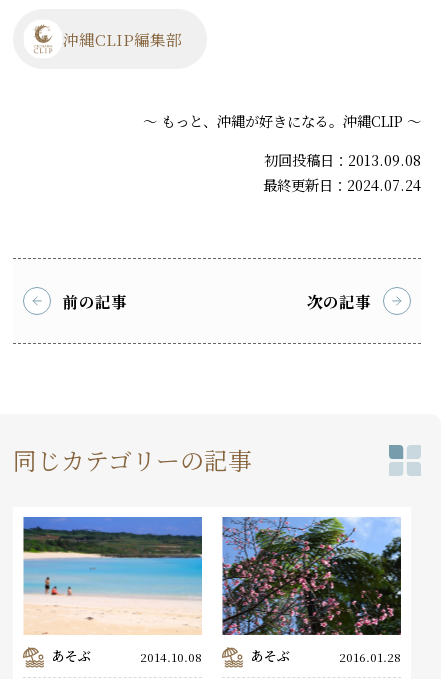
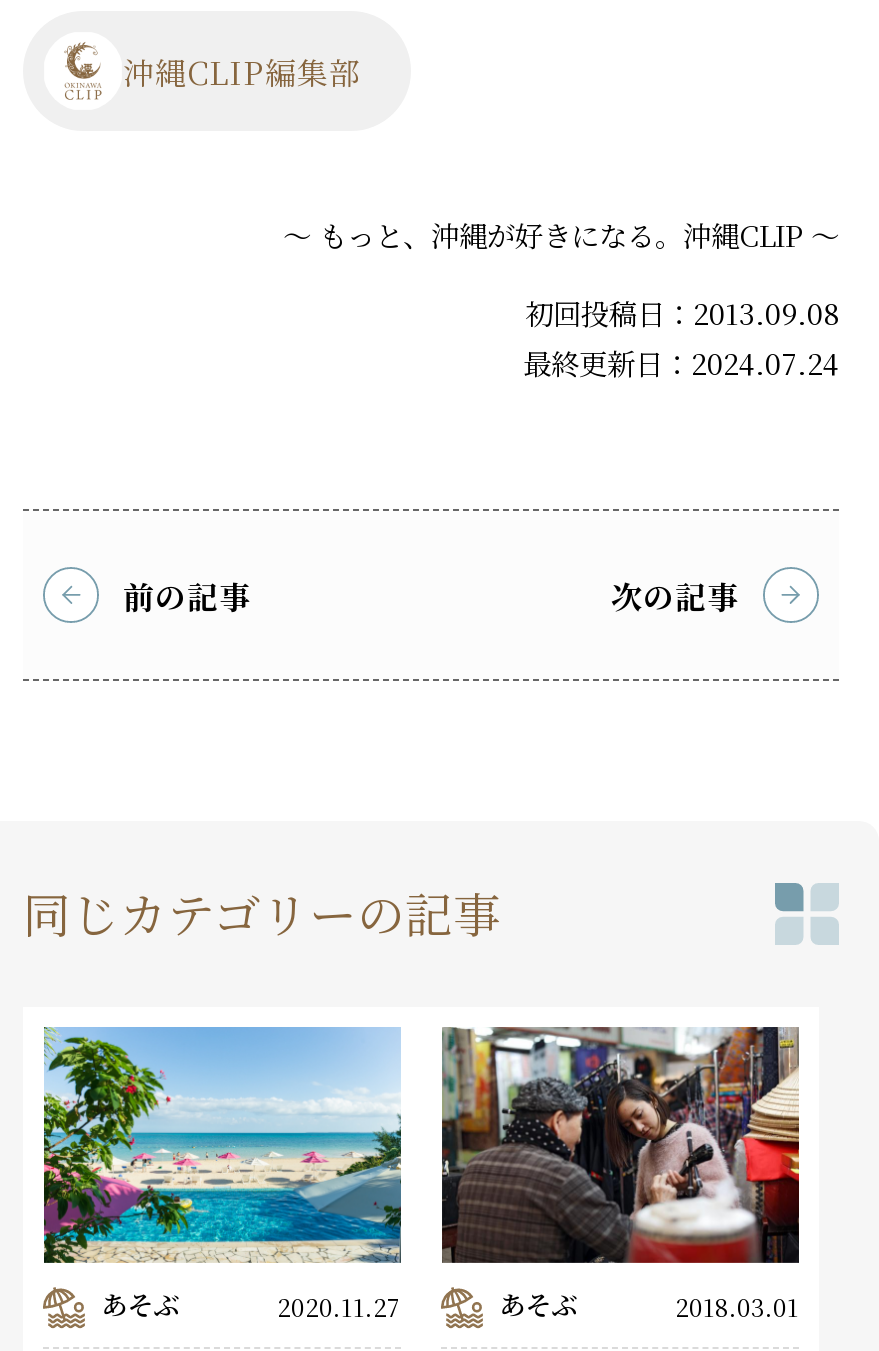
- [image]
- 2014.10.08
+ [image]
+ 2020.11.27

- [image]
- 2016.01.28
+ [image]
+ 2018.03.01
